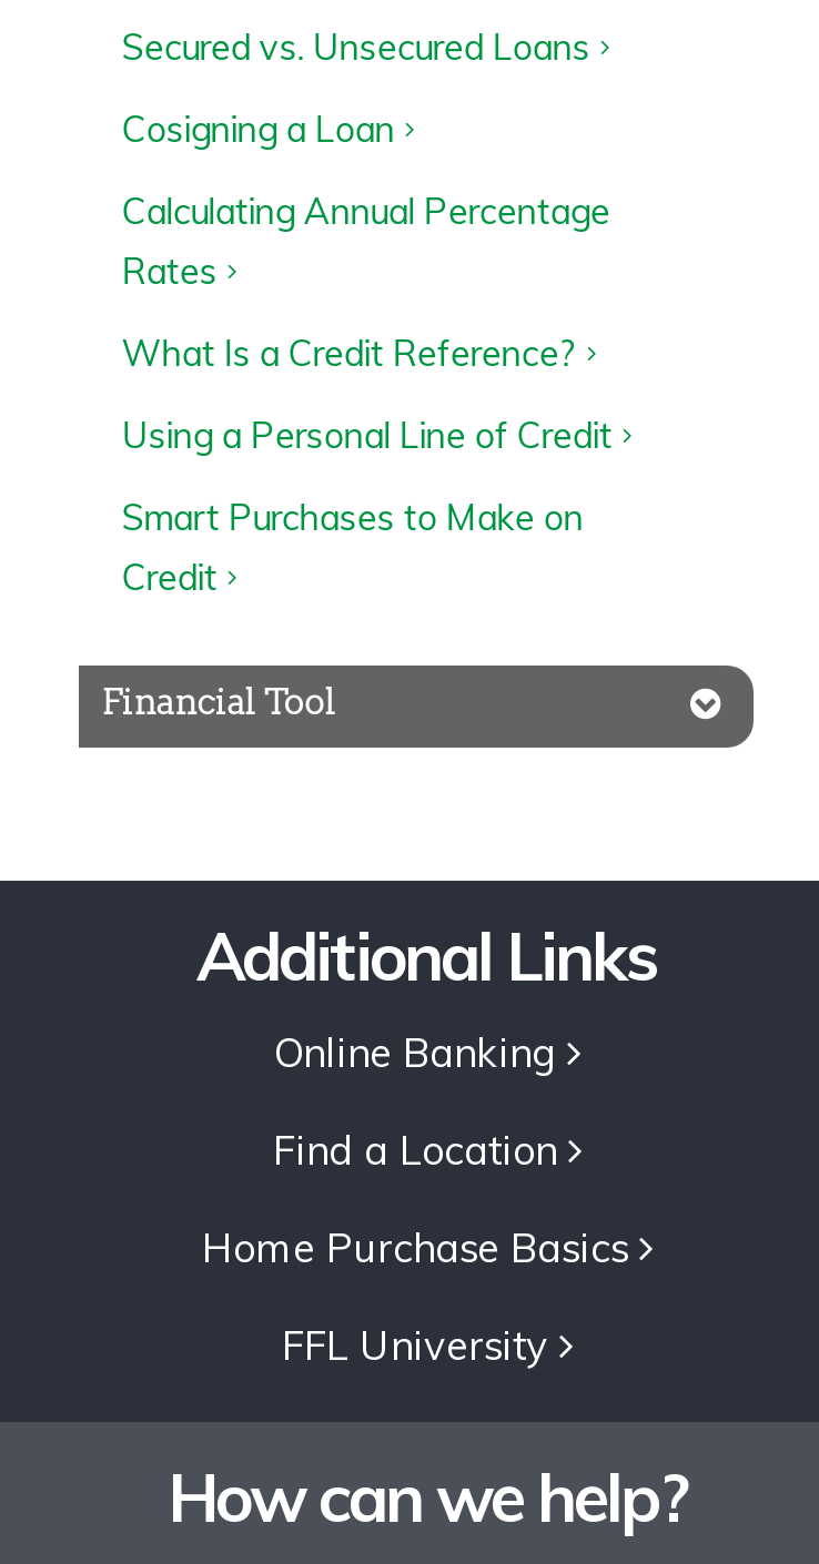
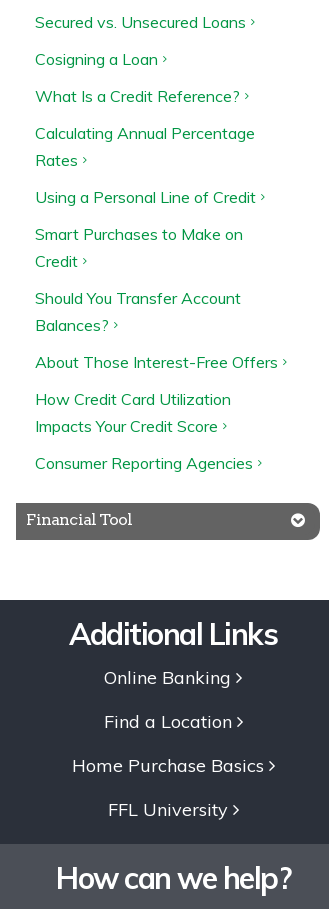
moved up: What Is a Credit Reference?

+ Should You Transfer Account
+ Balances?
+ About Those Interest-Free Offers
+ How Credit Card Utilization
+ Impacts Your Credit Score
+ Consumer Reporting Agencies
